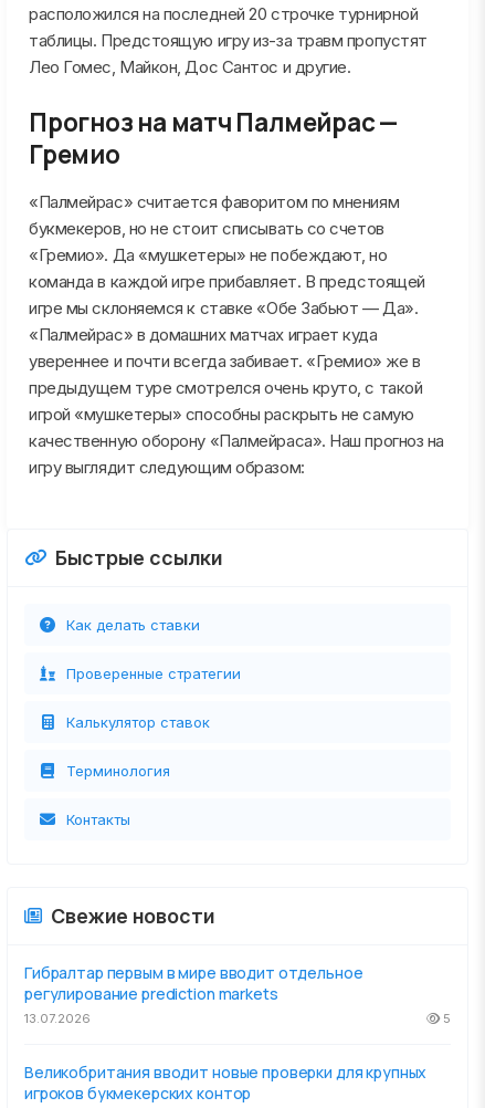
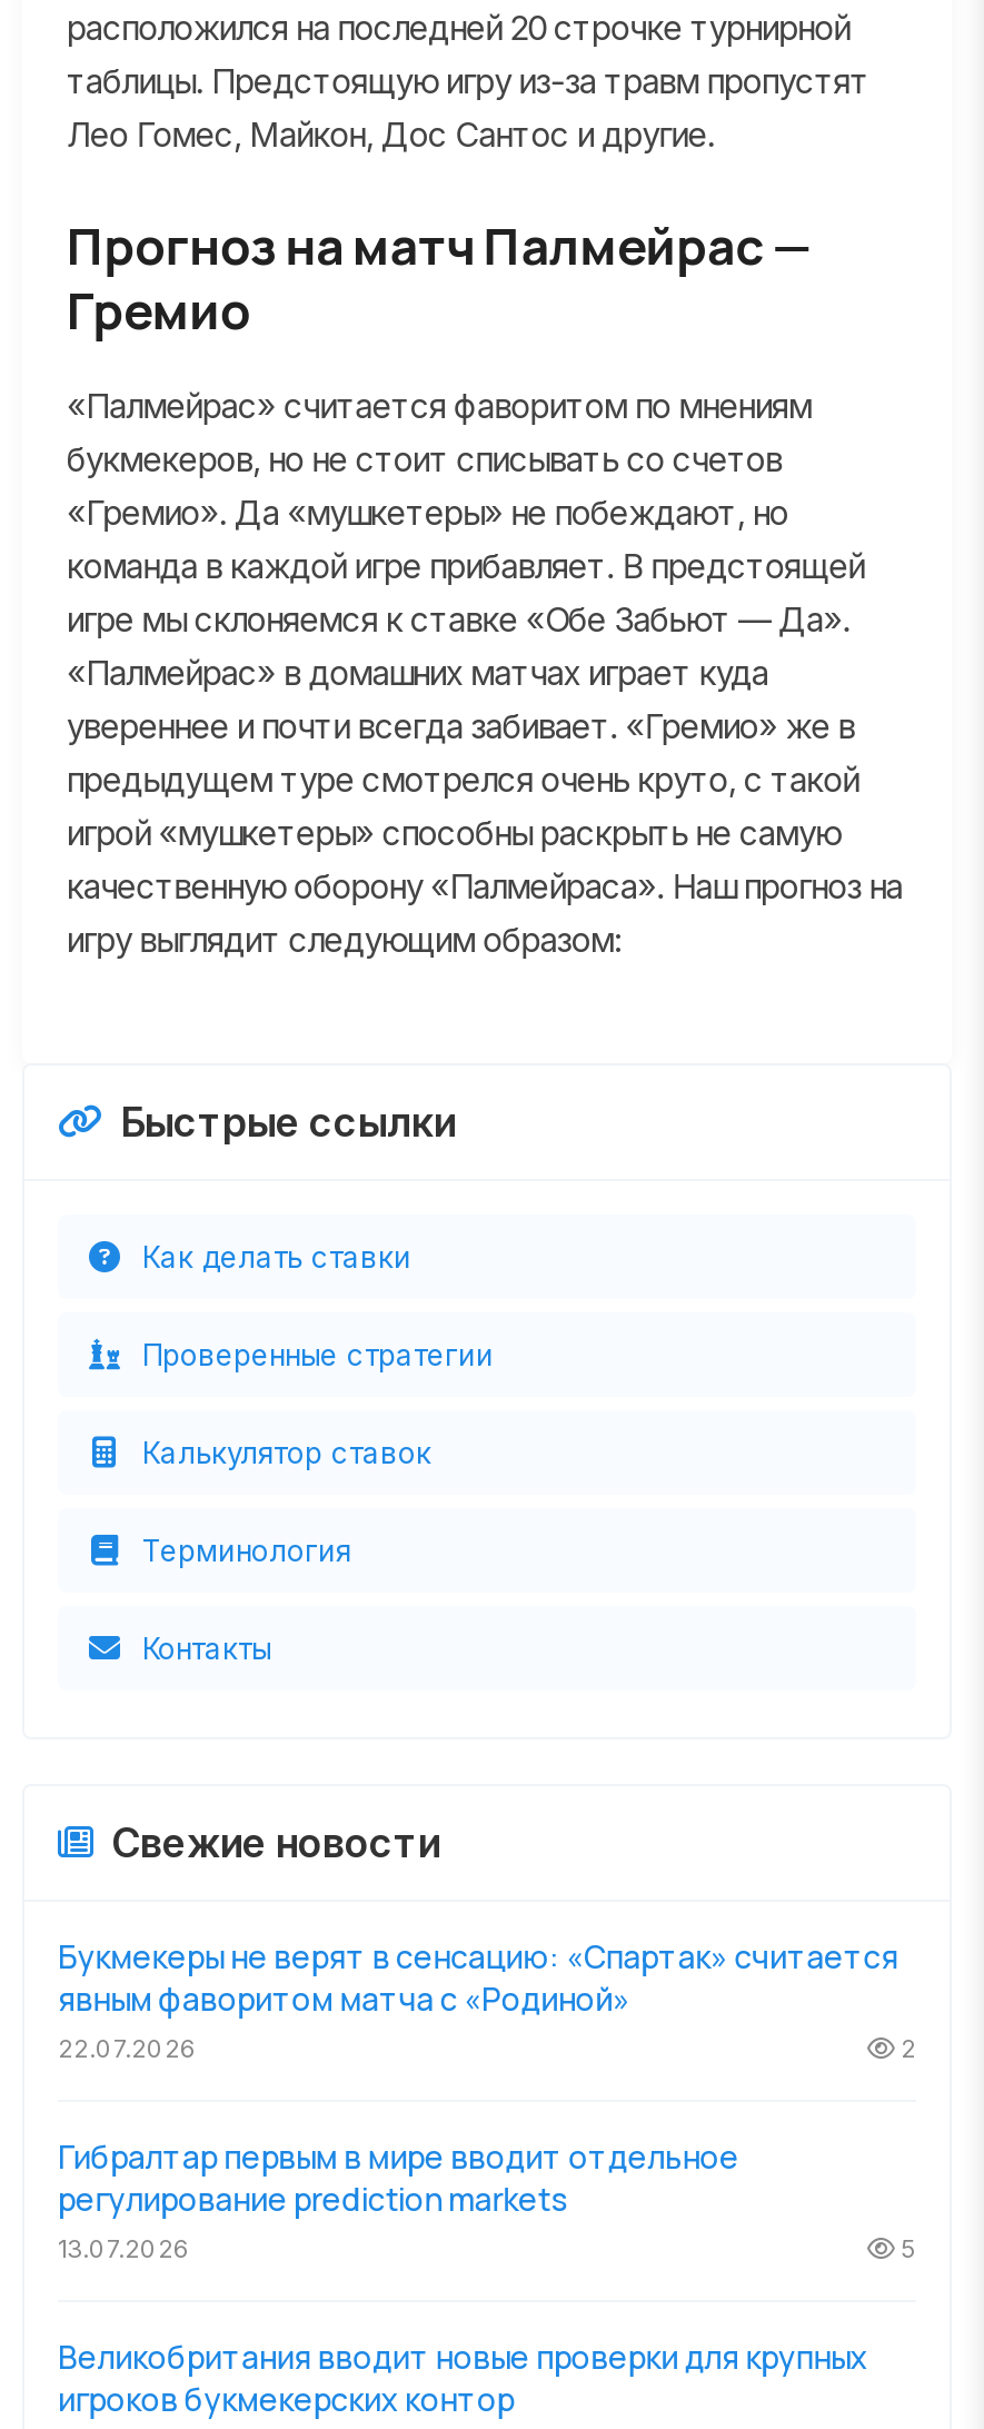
+ Букмекеры не верят в сенсацию: «Спартак» считается
+ явным фаворитом матча с «Родиной»
+ 22.07.2026
+ 2
